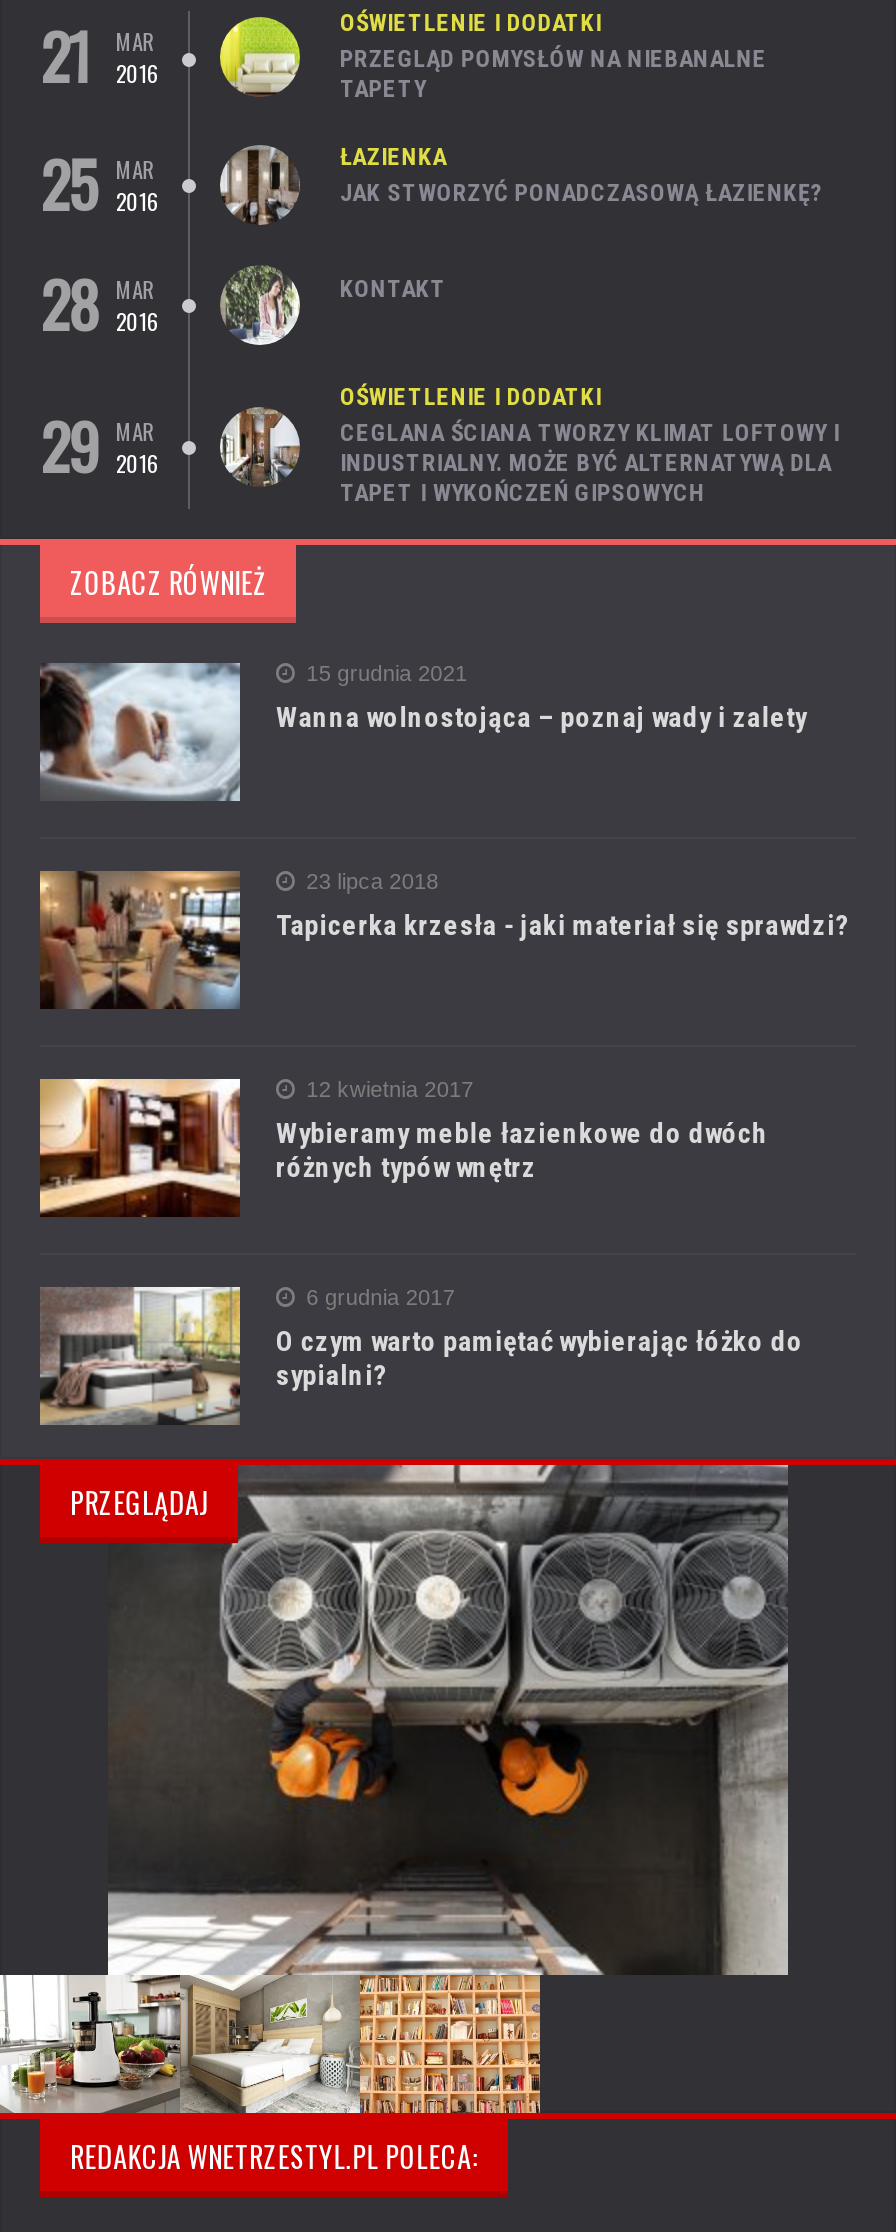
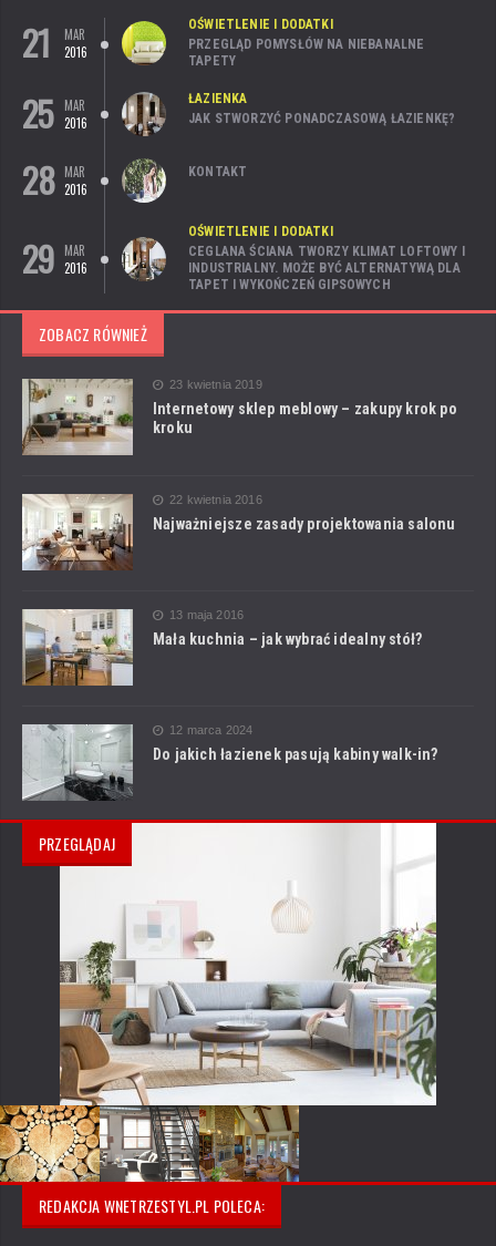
- [image]
- Wanna wolnostojąca – poznaj wady i zalety
+ [image]
+ Internetowy sklep meblowy – zakupy krok po
+ kroku

- 15 grudnia 2021
+ 23 kwietnia 2019

- [image]
- Tapicerka krzesła - jaki materiał się sprawdzi?
+ [image]
+ Najważniejsze zasady projektowania salonu

- 23 lipca 2018
+ 22 kwietnia 2016

- [image]
- Wybieramy meble łazienkowe do dwóch
- różnych typów wnętrz
+ [image]
+ Mała kuchnia – jak wybrać idealny stół?

- 12 kwietnia 2017
+ 13 maja 2016

- [image]
- O czym warto pamiętać wybierając łóżko do
- sypialni?
+ [image]
+ Do jakich łazienek pasują kabiny walk-in?

- 6 grudnia 2017
+ 12 marca 2024

- [image]
+ [image]
